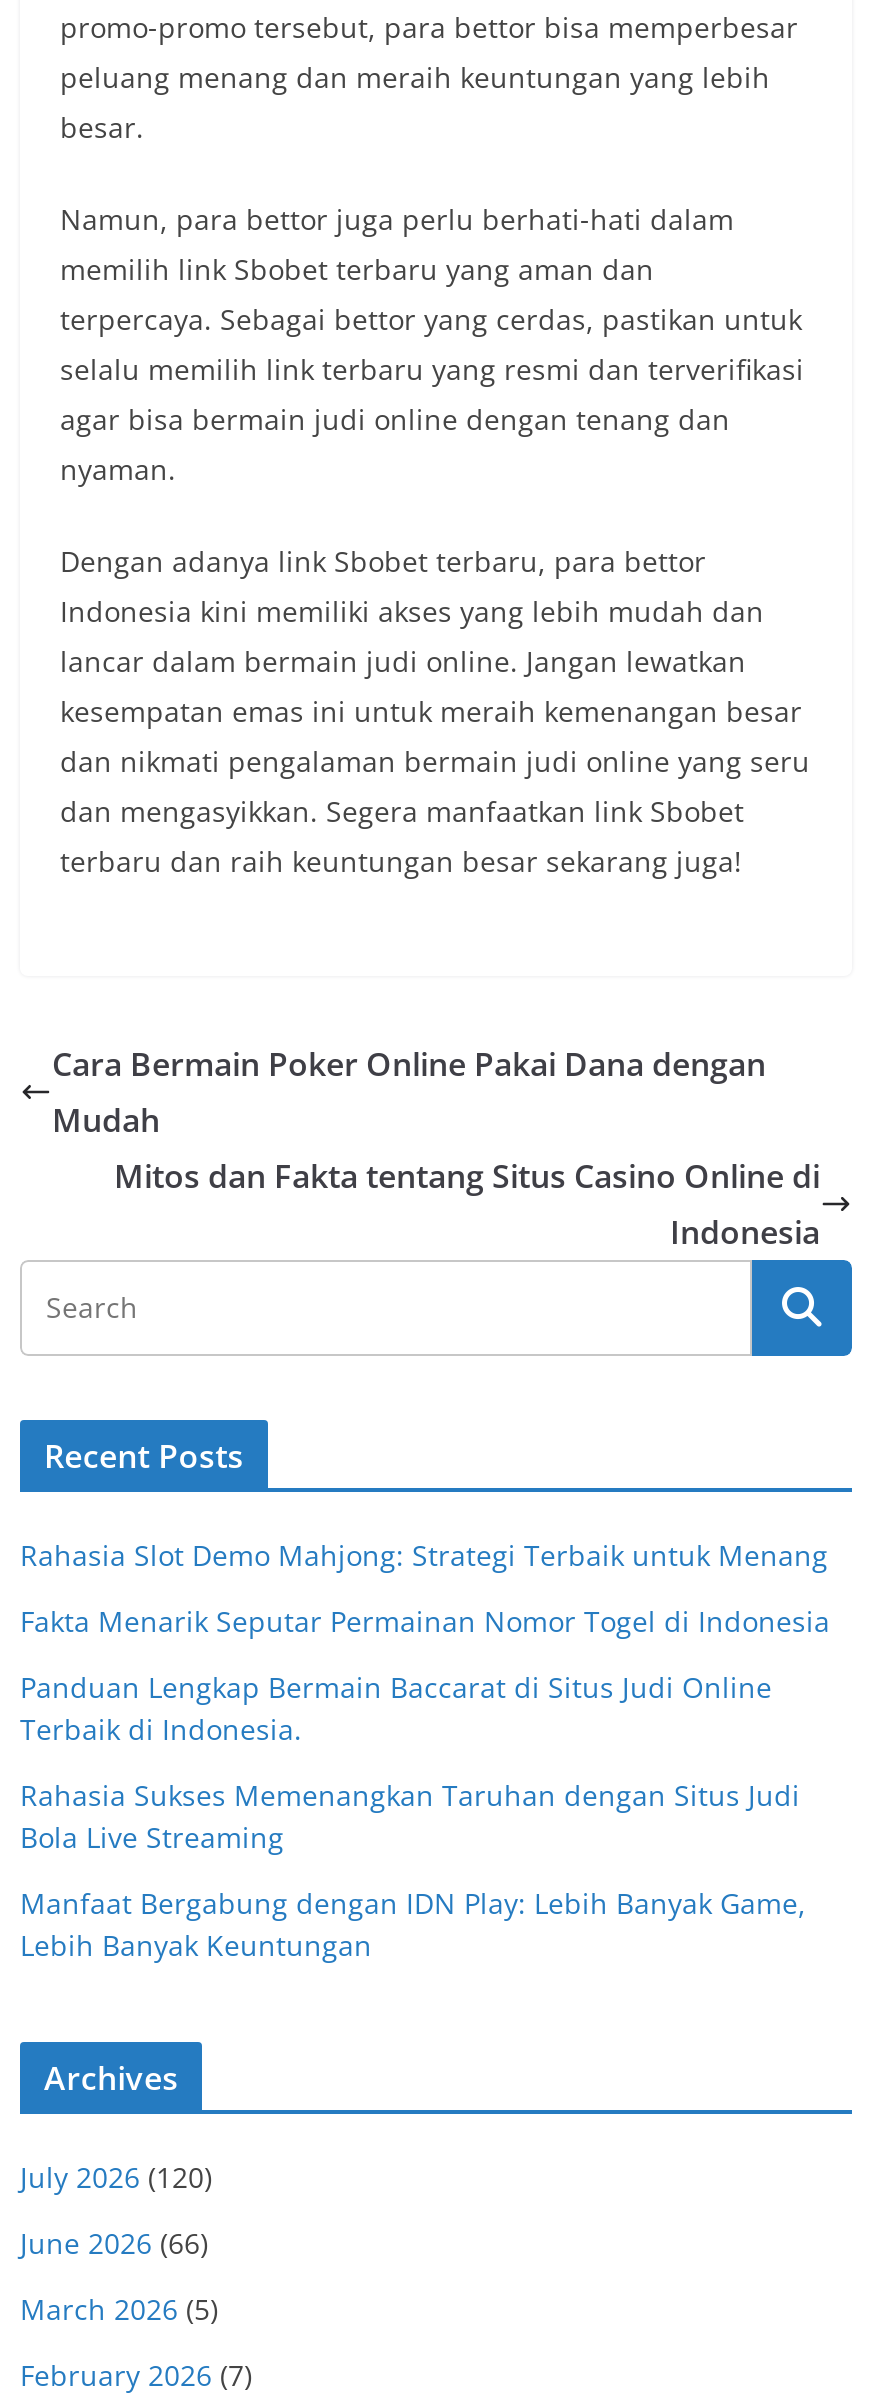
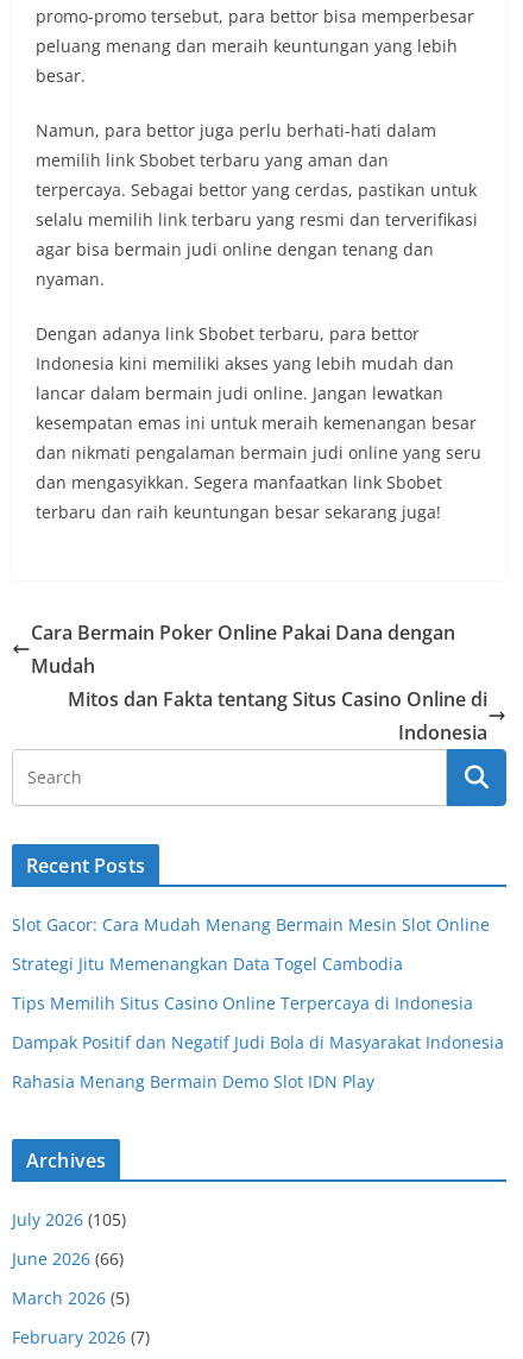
- Rahasia Slot Demo Mahjong: Strategi Terbaik untuk Menang
+ Slot Gacor: Cara Mudah Menang Bermain Mesin Slot Online

- Fakta Menarik Seputar Permainan Nomor Togel di Indonesia
+ Strategi Jitu Memenangkan Data Togel Cambodia

- Panduan Lengkap Bermain Baccarat di Situs Judi Online
- Terbaik di Indonesia.
+ Tips Memilih Situs Casino Online Terpercaya di Indonesia

- Rahasia Sukses Memenangkan Taruhan dengan Situs Judi
- Bola Live Streaming
+ Dampak Positif dan Negatif Judi Bola di Masyarakat Indonesia

- Manfaat Bergabung dengan IDN Play: Lebih Banyak Game,
- Lebih Banyak Keuntungan
+ Rahasia Menang Bermain Demo Slot IDN Play

- July 2026 (120)
+ July 2026 (105)
